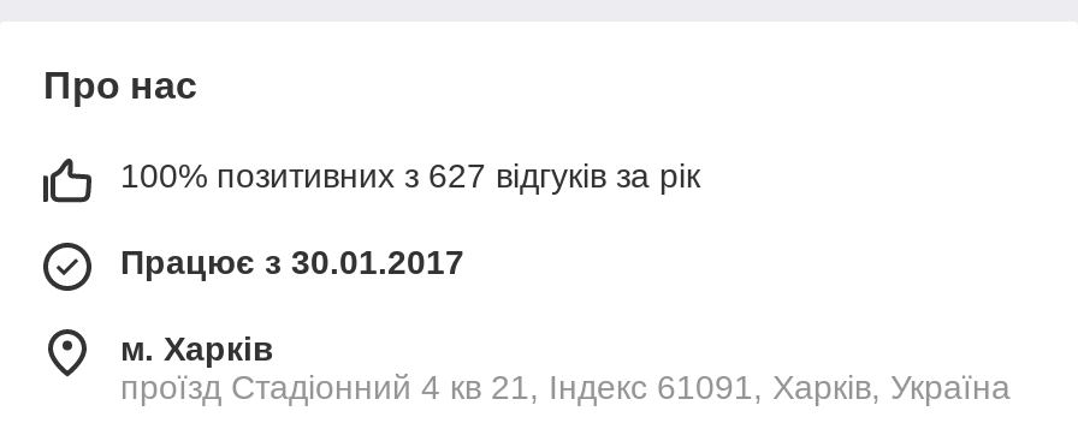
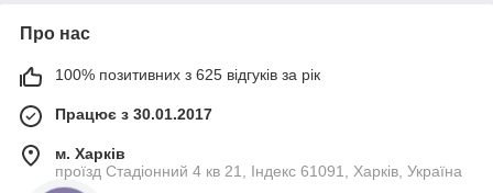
- 100% позитивних з 627 відгуків за рік
+ 100% позитивних з 625 відгуків за рік
